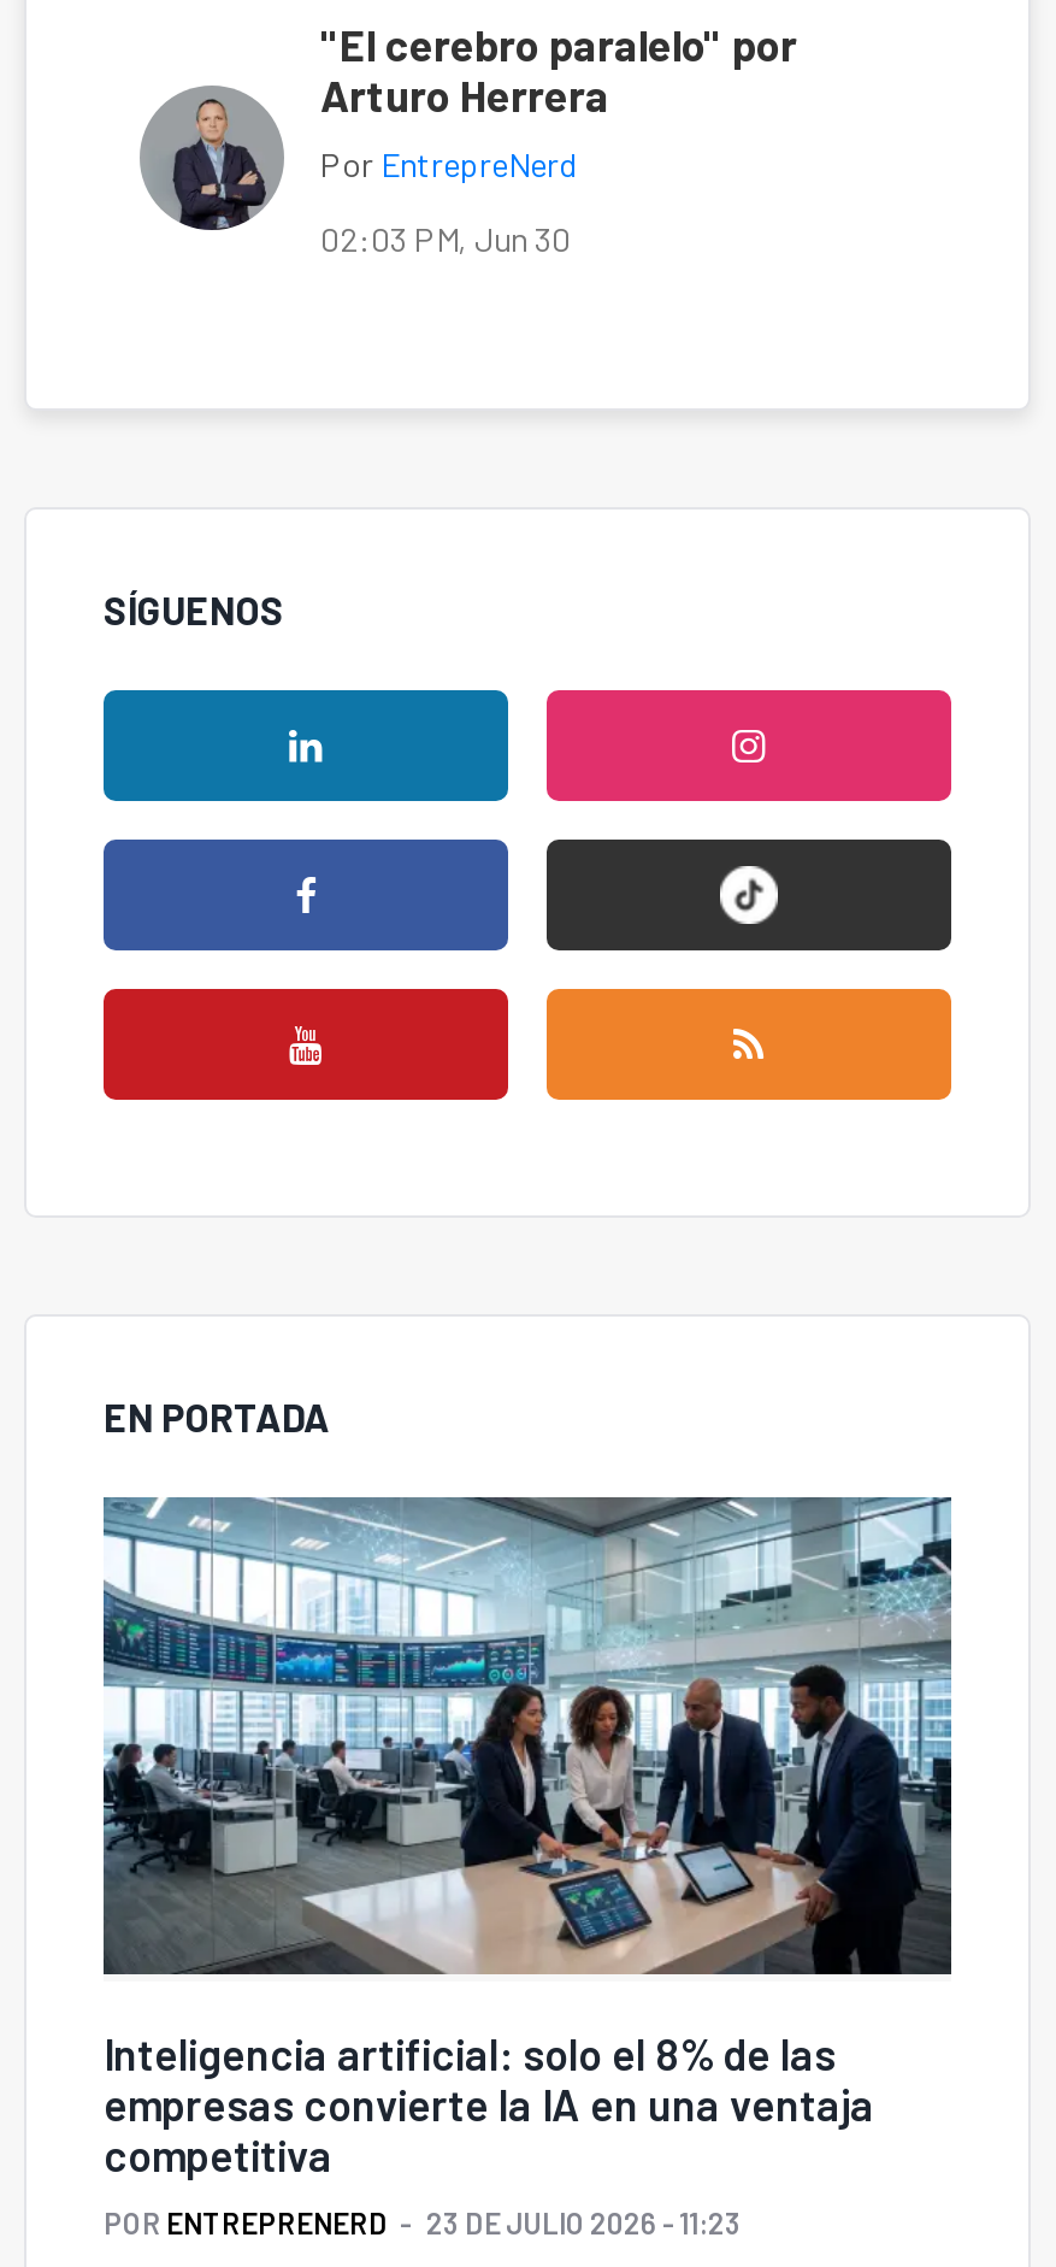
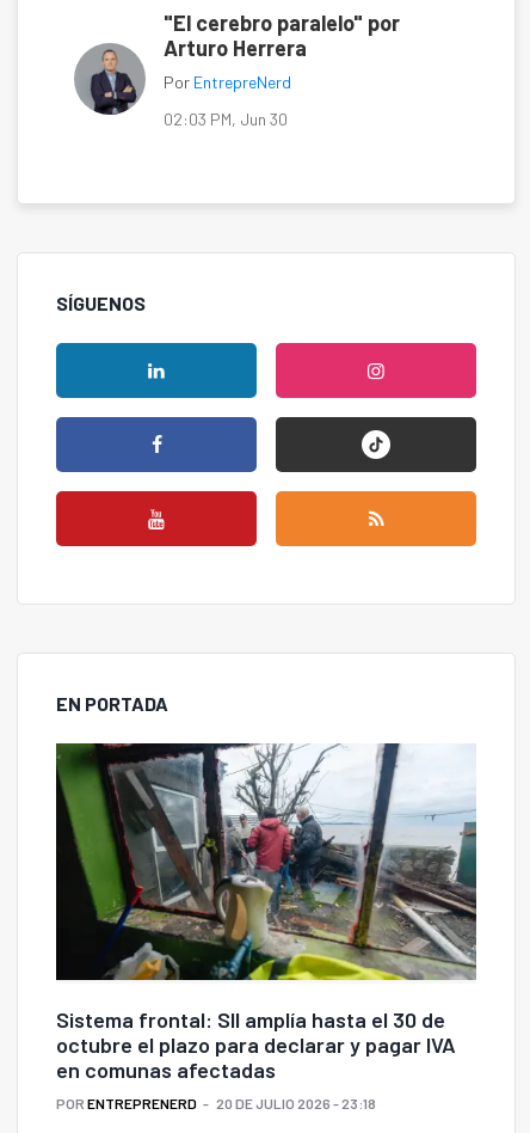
- [image]
- Inteligencia artificial: solo el 8% de las
- empresas convierte la IA en una ventaja
- competitiva
+ [image]
+ Sistema frontal: SII amplía hasta el 30 de
+ octubre el plazo para declarar y pagar IVA
+ en comunas afectadas

- POR ENTREPRENERD 23 DE JULIO 2026 - 11:23
+ POR ENTREPRENERD 20 DE JULIO 2026 - 23:18
